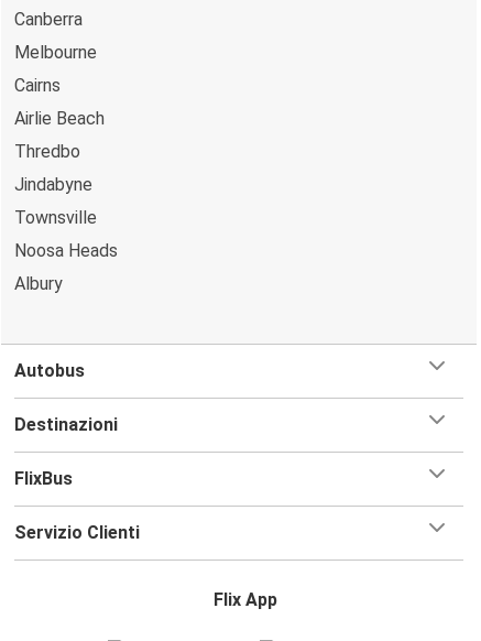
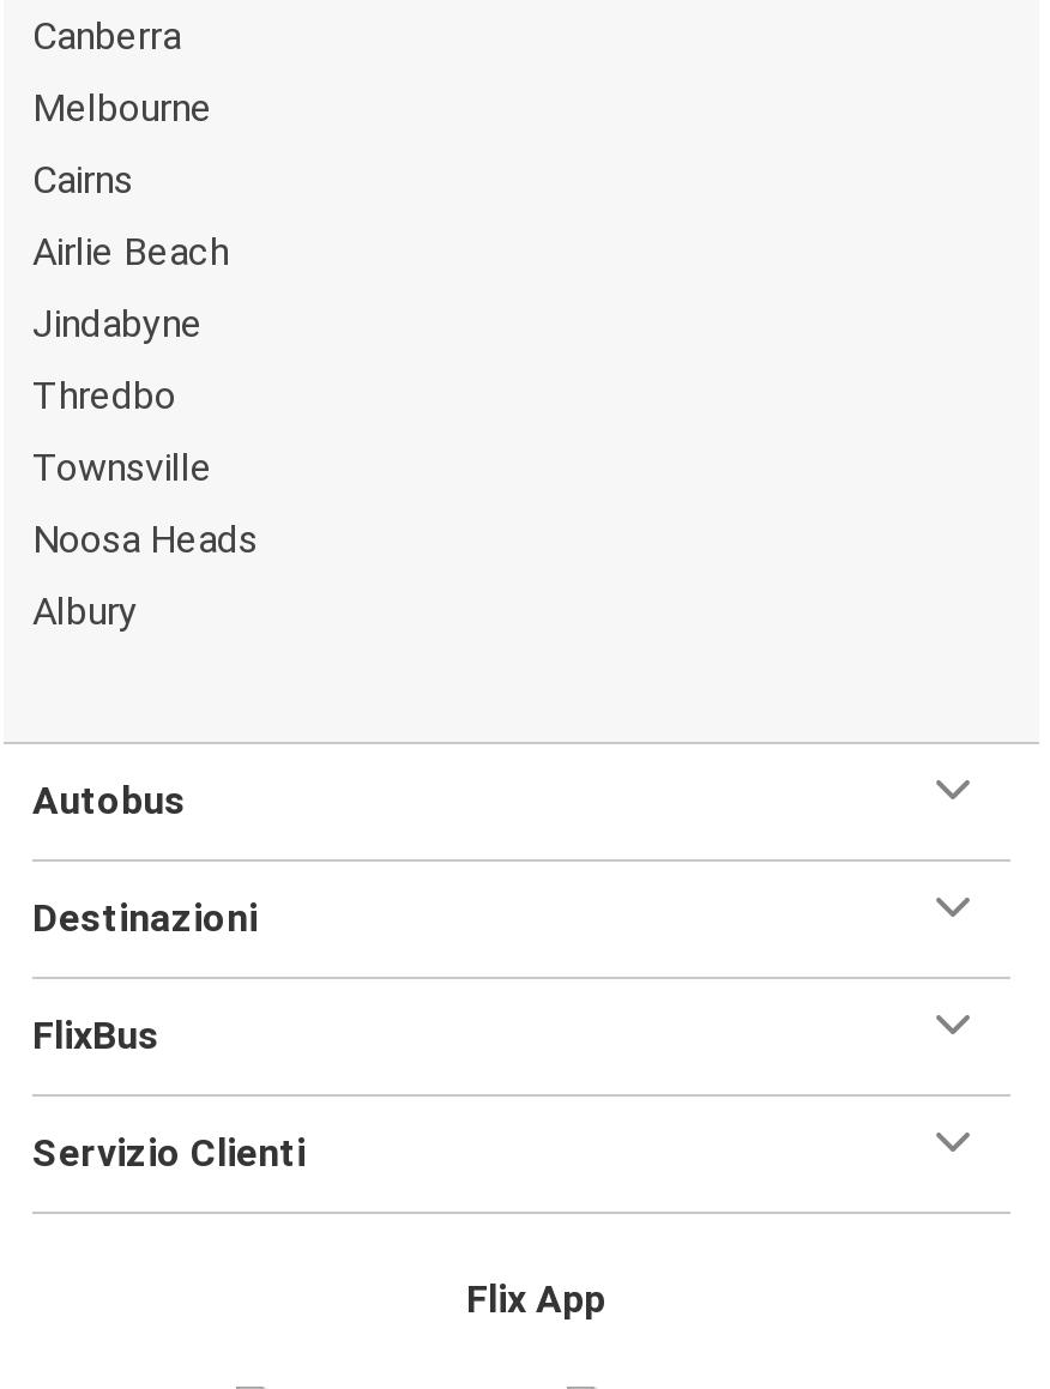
moved down: Thredbo

moved up: Jindabyne
